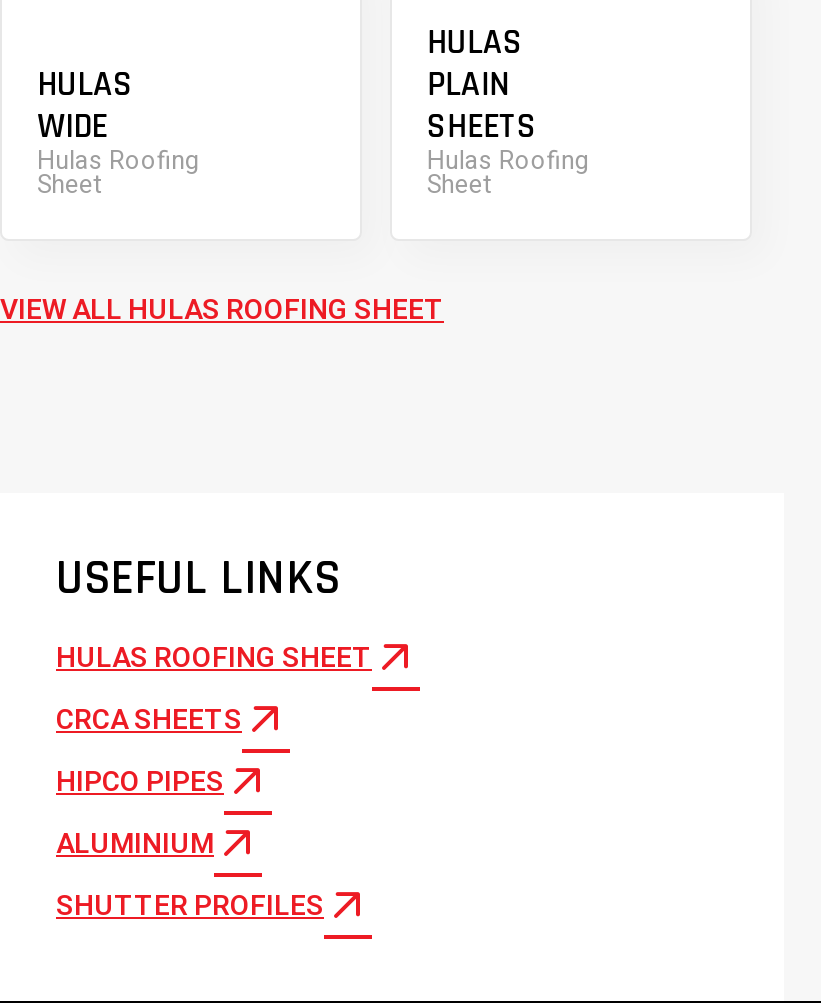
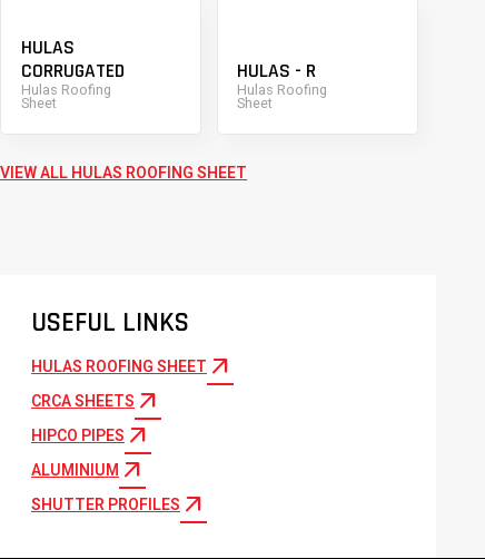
- HULAS
- PLAIN
- SHEETS
+ HULAS - R

- WIDE
+ CORRUGATED
